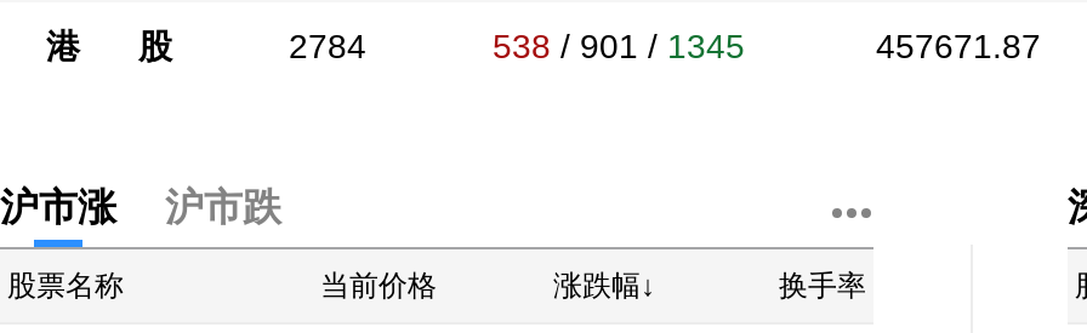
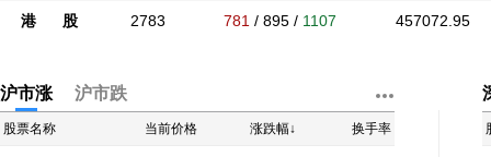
- 2784
+ 2783

- 538 / 901 / 1345
+ 781 / 895 / 1107

- 457671.87
+ 457072.95
